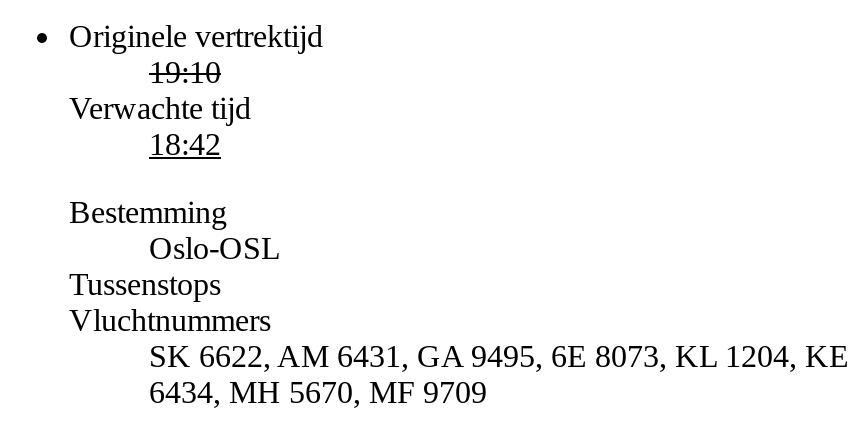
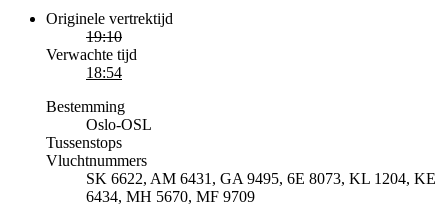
- 18:42
+ 18:54
